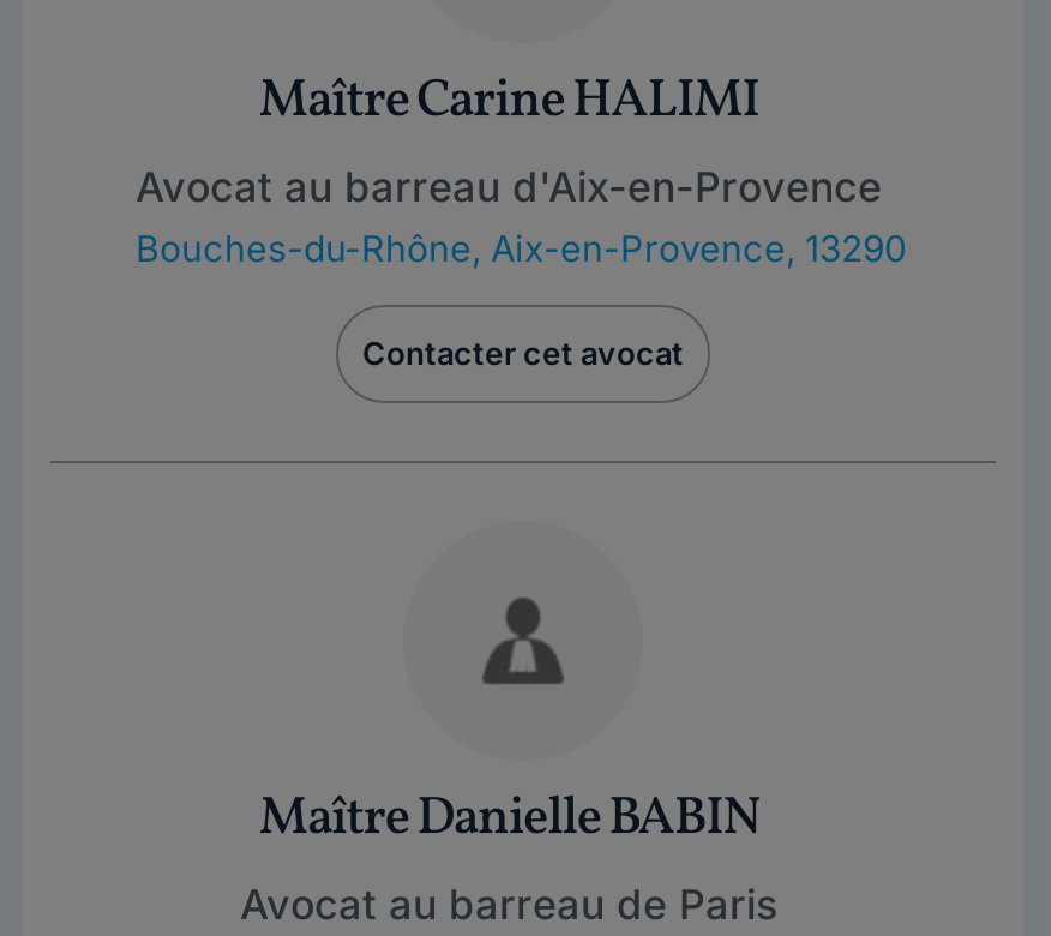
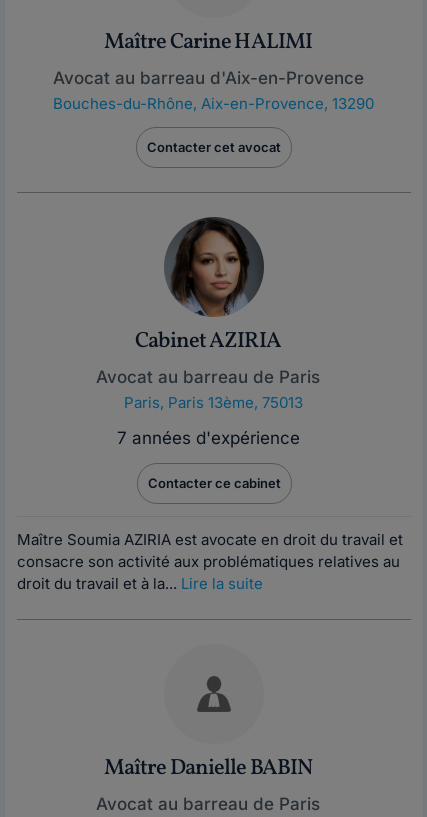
+ [image]
+ Cabinet AZIRIA
+ Avocat au barreau de Paris
+ Paris, Paris 13ème, 75013
+ 7 années d'expérience
+ Contacter ce cabinet
+ Maître Soumia AZIRIA est avocate en droit du travail et
+ consacre son activité aux problématiques relatives au
+ droit du travail et à la... Lire la suite
